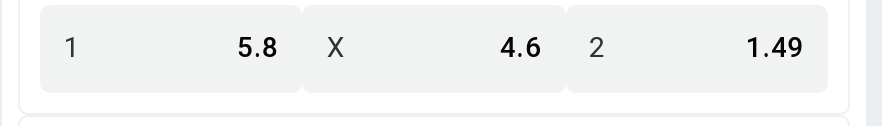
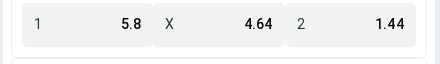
- 4.6 2
+ 4.64 2

- 1.49
+ 1.44
